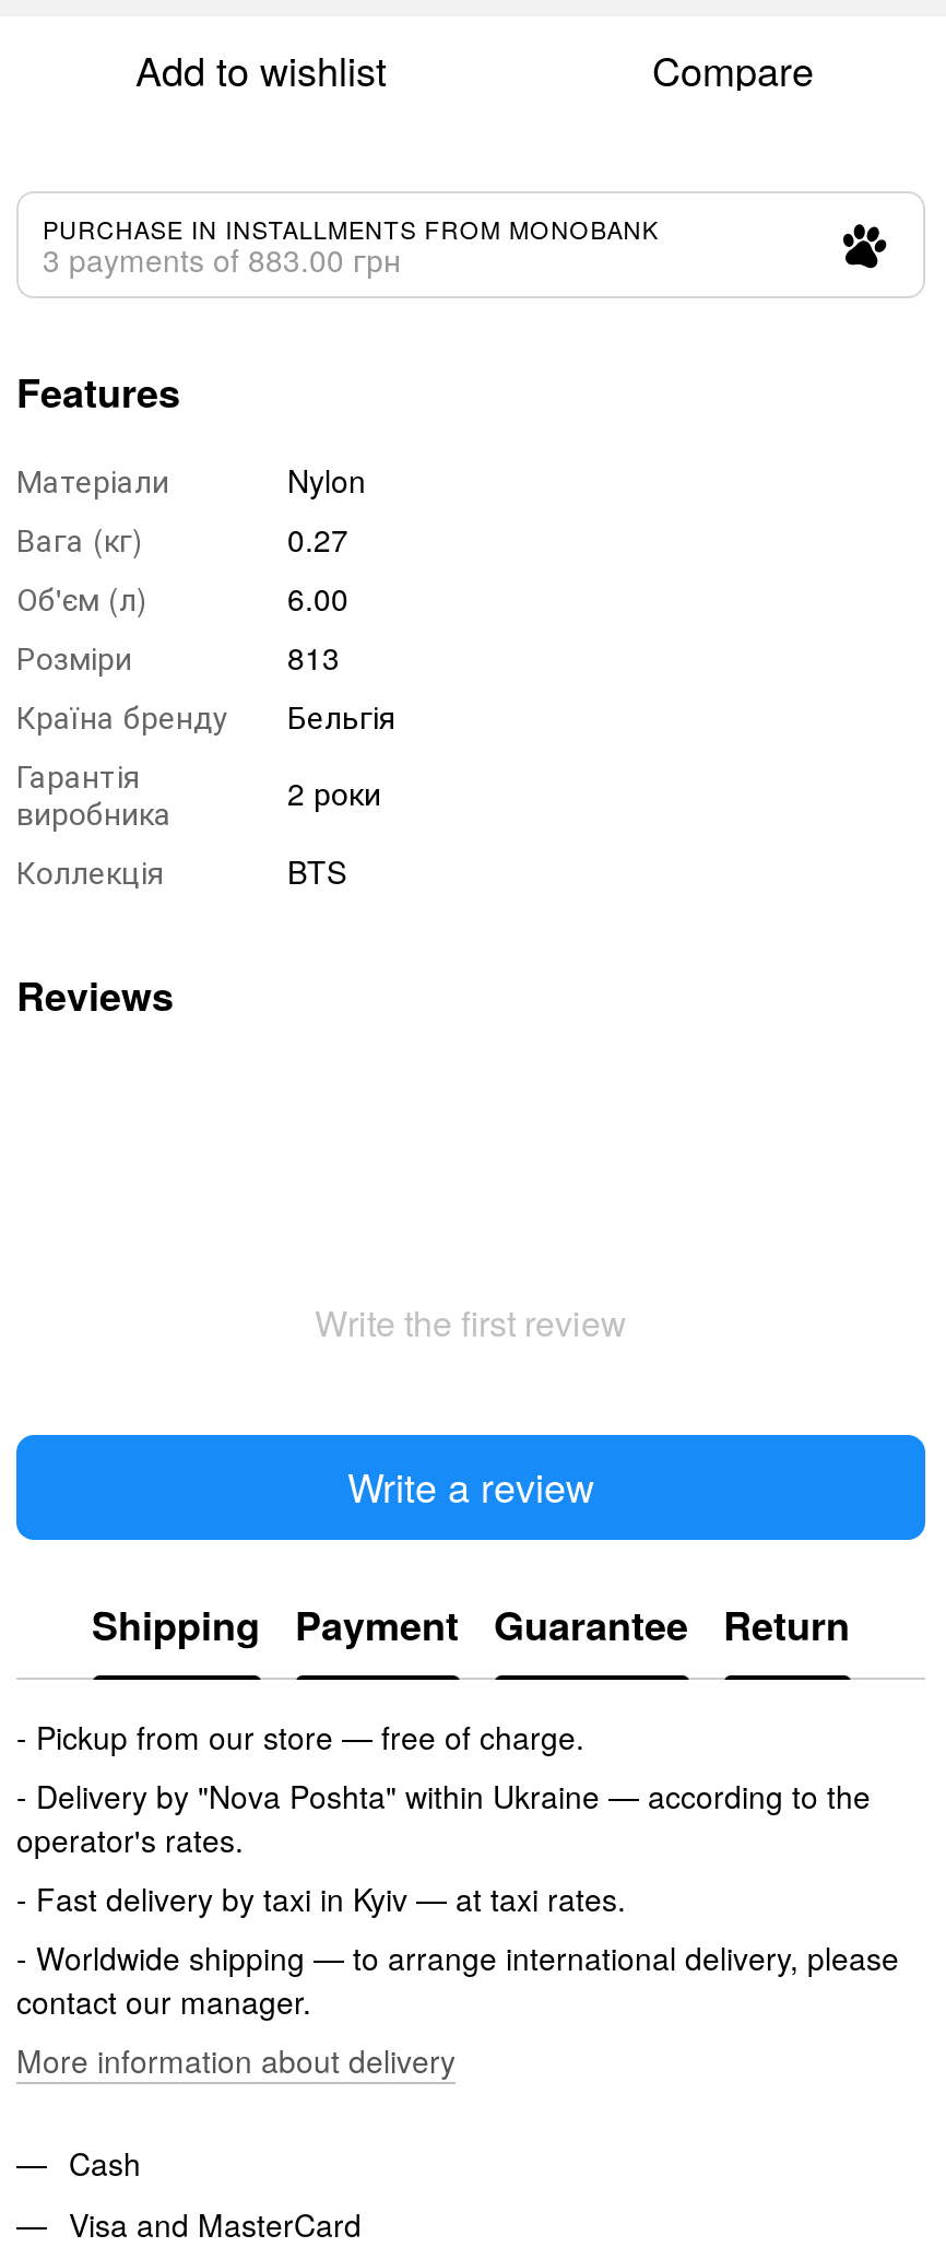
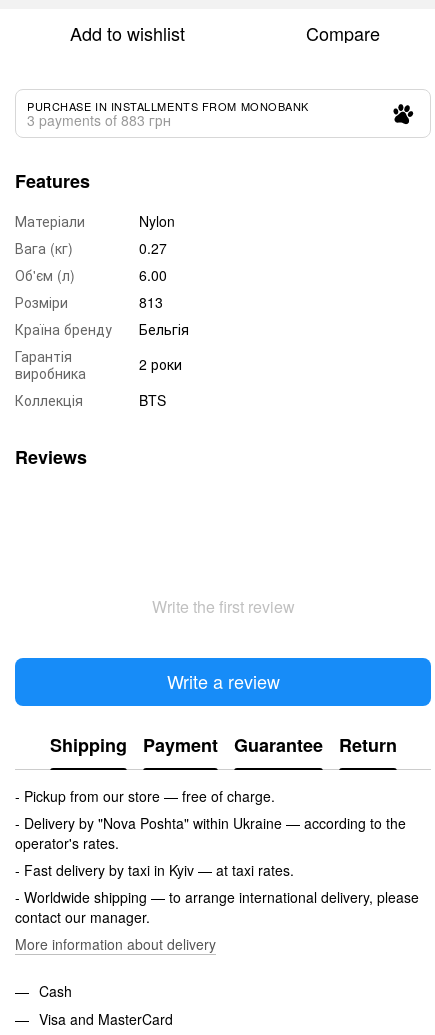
- 3 payments of 883.00 грн
+ 3 payments of 883 грн
